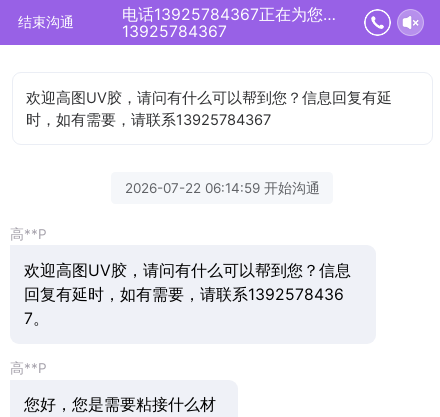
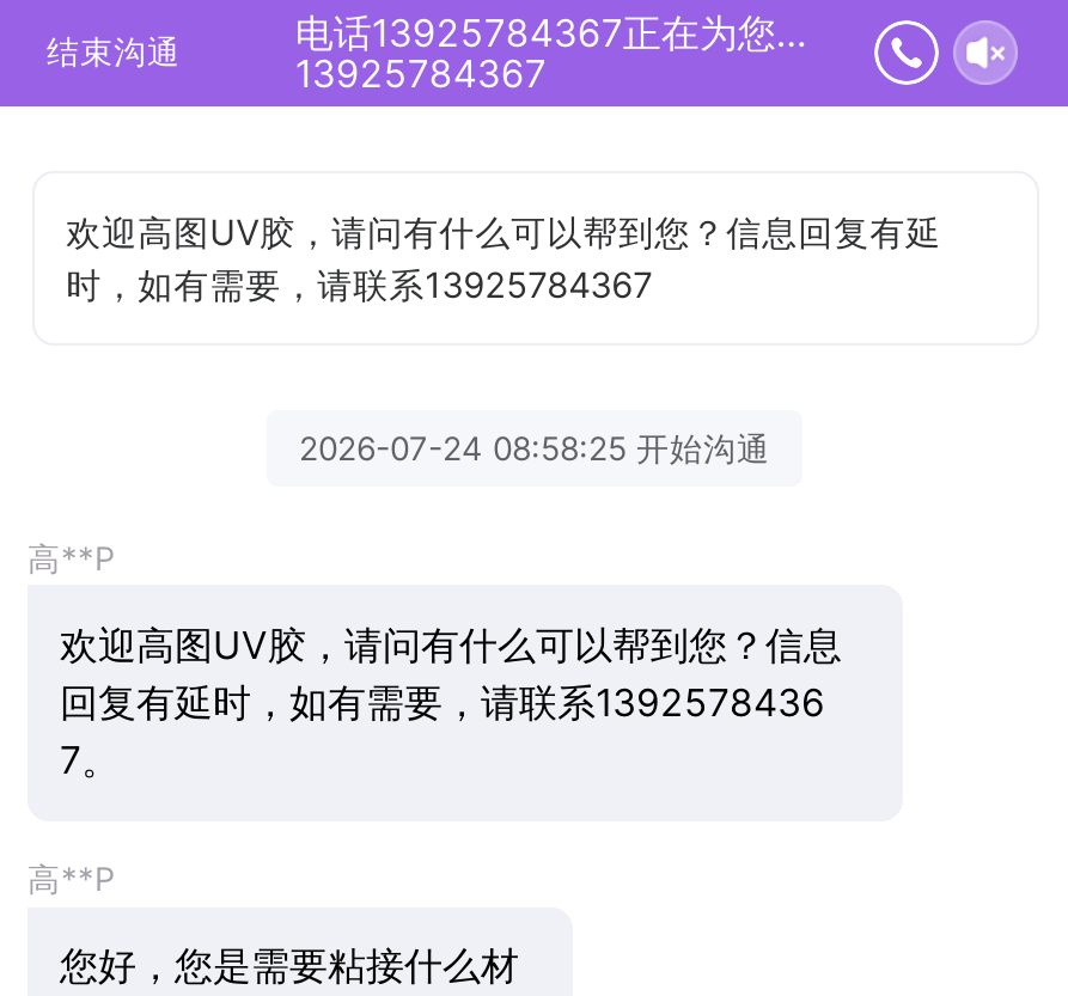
- 2026-07-22 06:14:59 开始沟通
+ 2026-07-24 08:58:25 开始沟通
